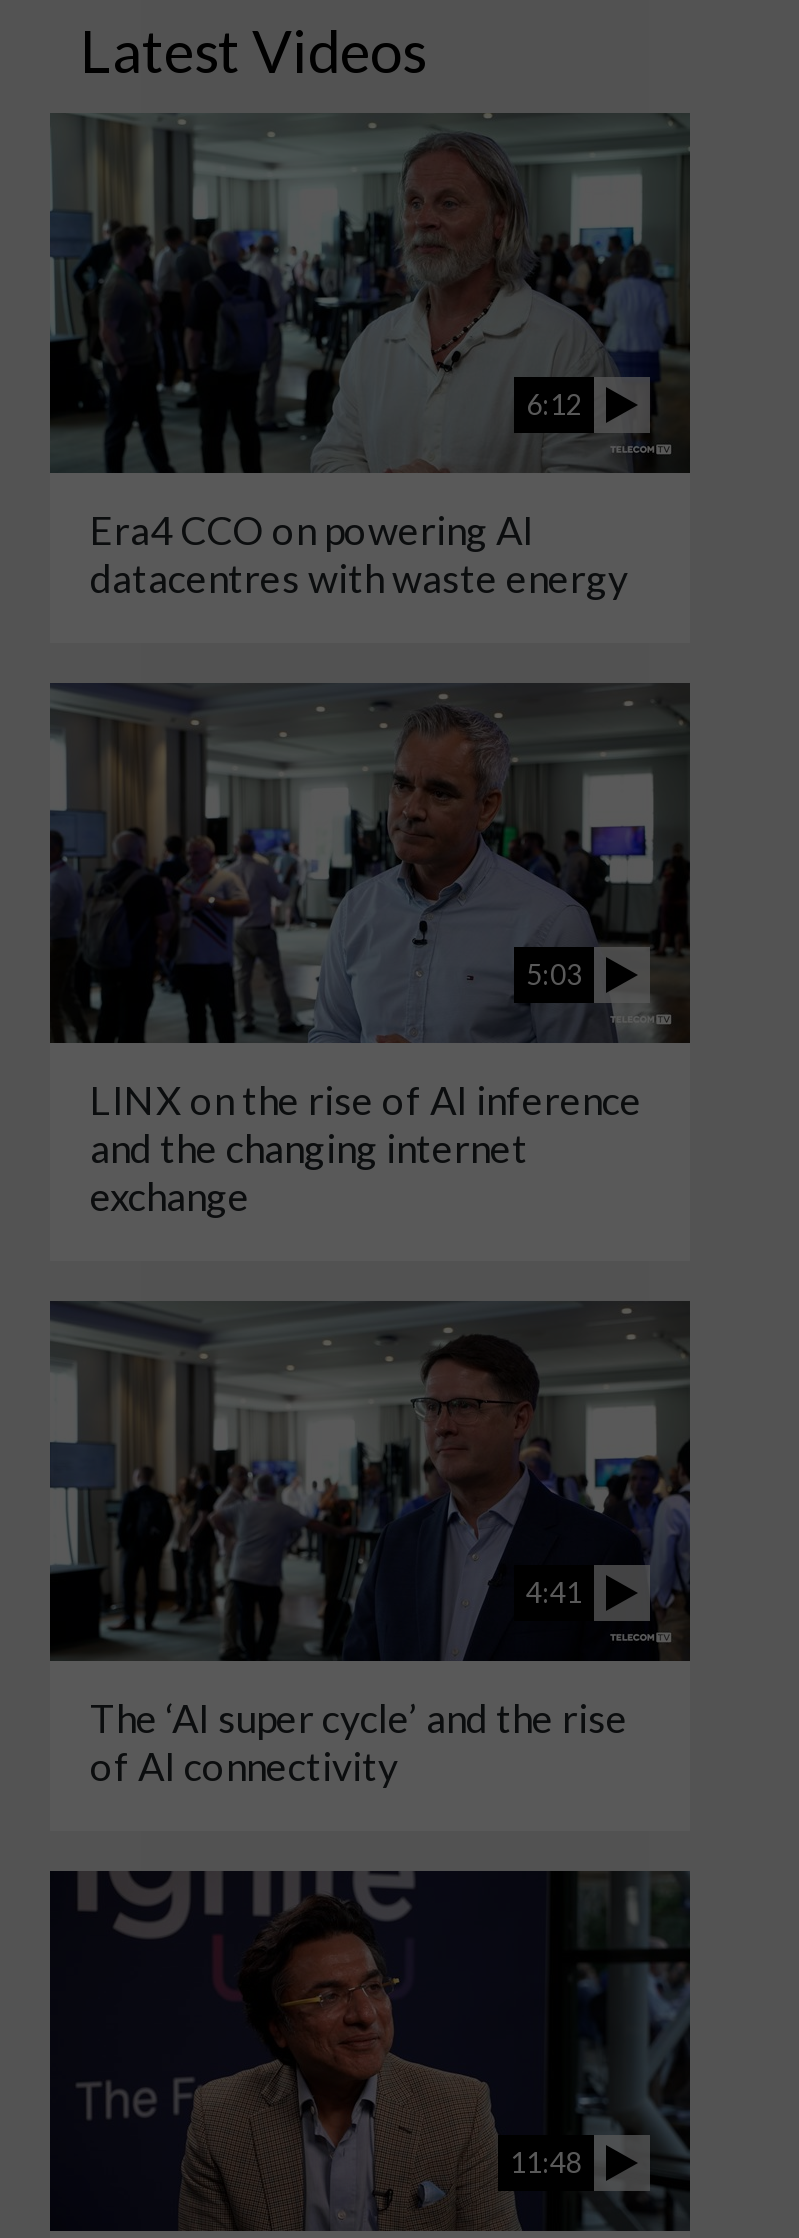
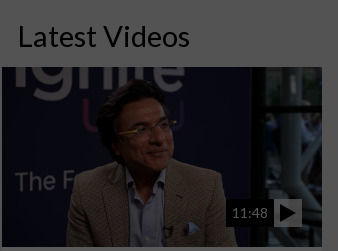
- [image]
- 6:12
- Era4 CCO on powering AI
- datacentres with waste energy

- [image]
- 5:03
- LINX on the rise of AI inference
- and the changing internet
- exchange

- [image]
- 4:41
- The ‘AI super cycle’ and the rise
- of AI connectivity
